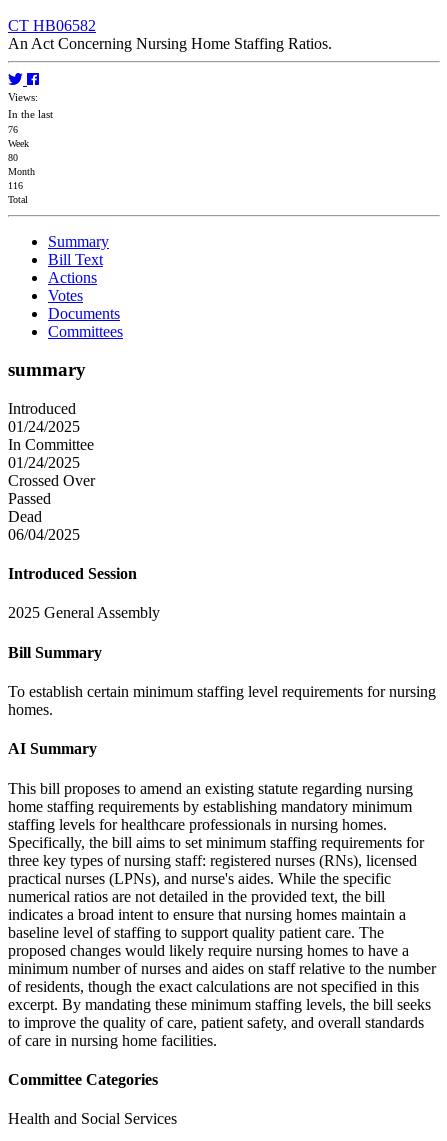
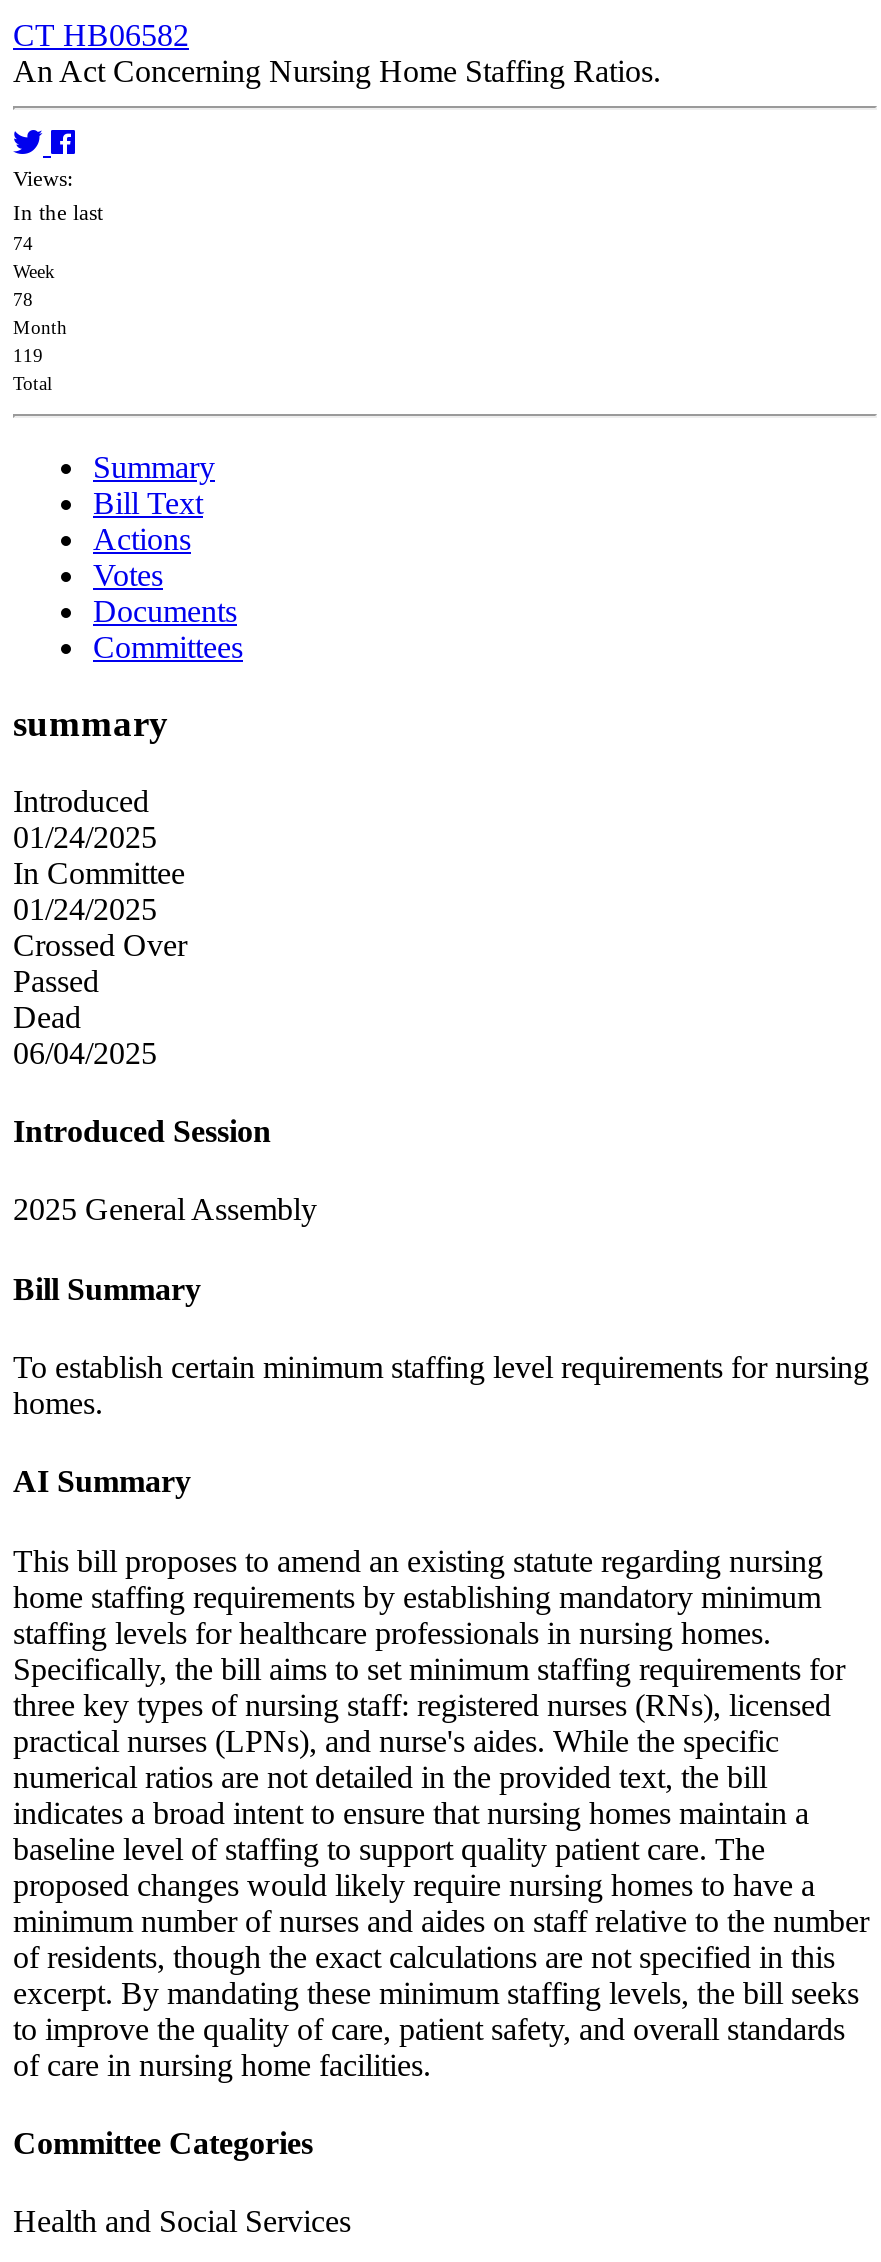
- 76
+ 74

- 80
+ 78

- 116
+ 119
